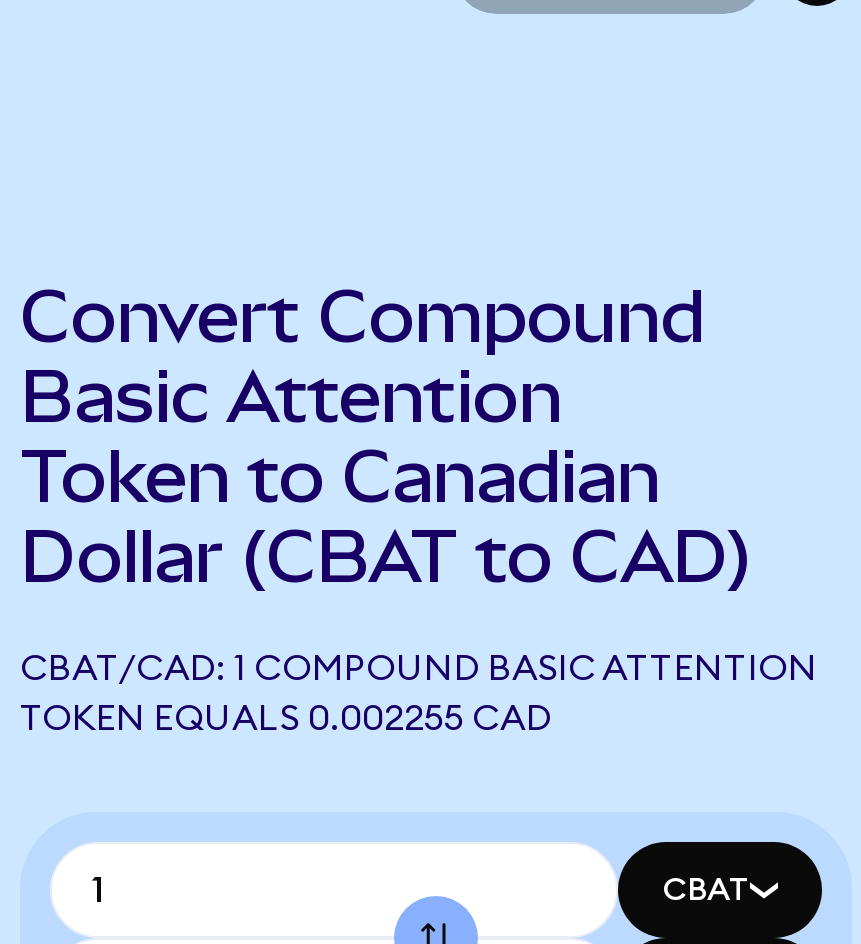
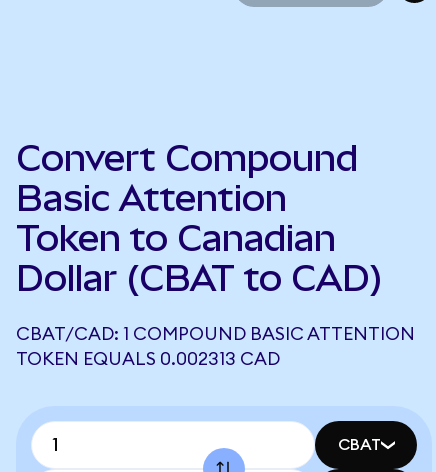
- TOKEN EQUALS 0.002255 CAD
+ TOKEN EQUALS 0.002313 CAD
